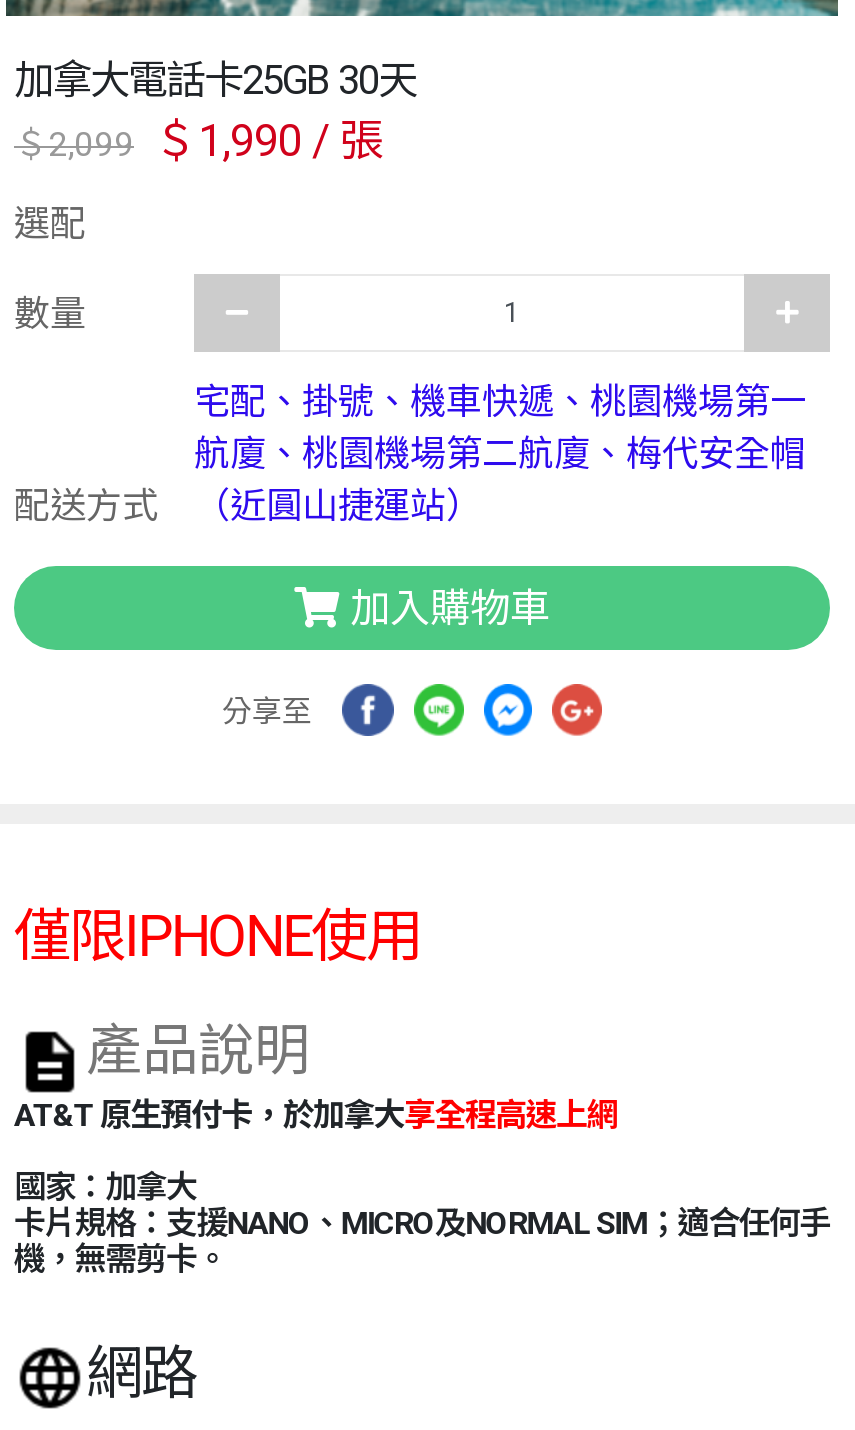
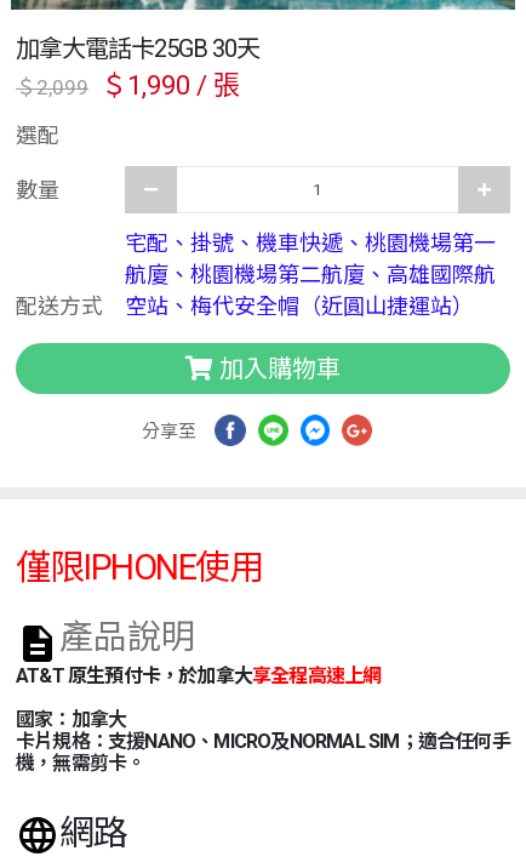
- 航廈、桃園機場第二航廈、梅代安全帽
- （近圓山捷運站）
+ 航廈、桃園機場第二航廈、高雄國際航
+ 空站、梅代安全帽（近圓山捷運站）
